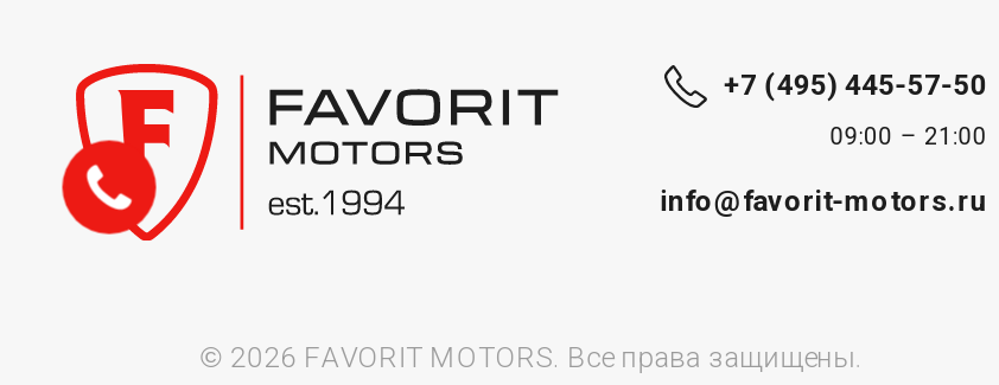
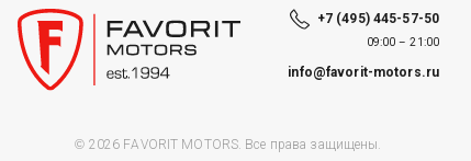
- [image]
+ [image]
